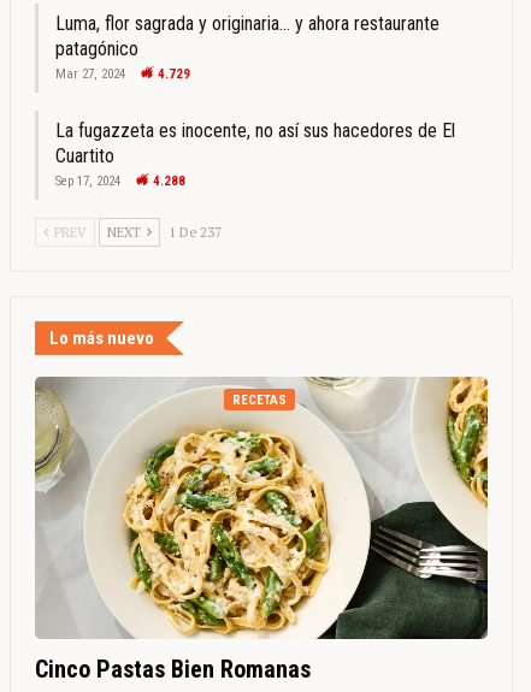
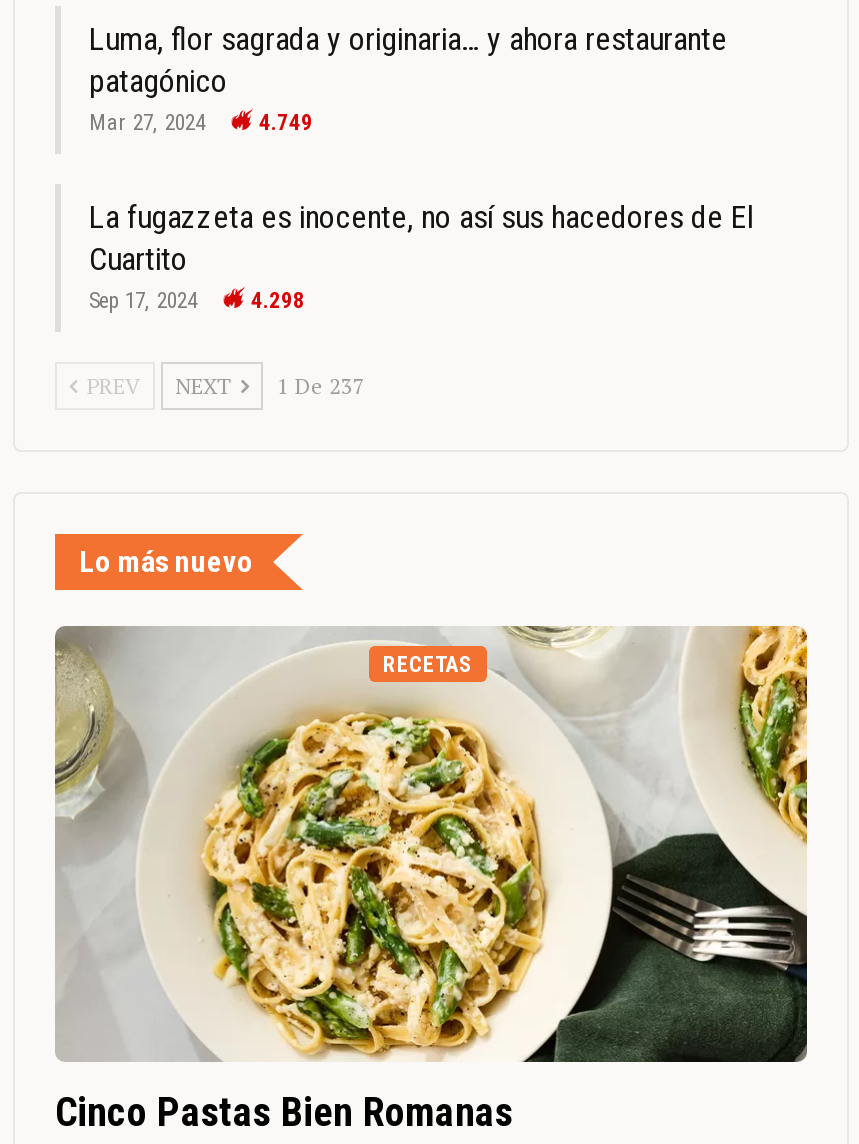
- 4.729
+ 4.749

- 4.288
+ 4.298
